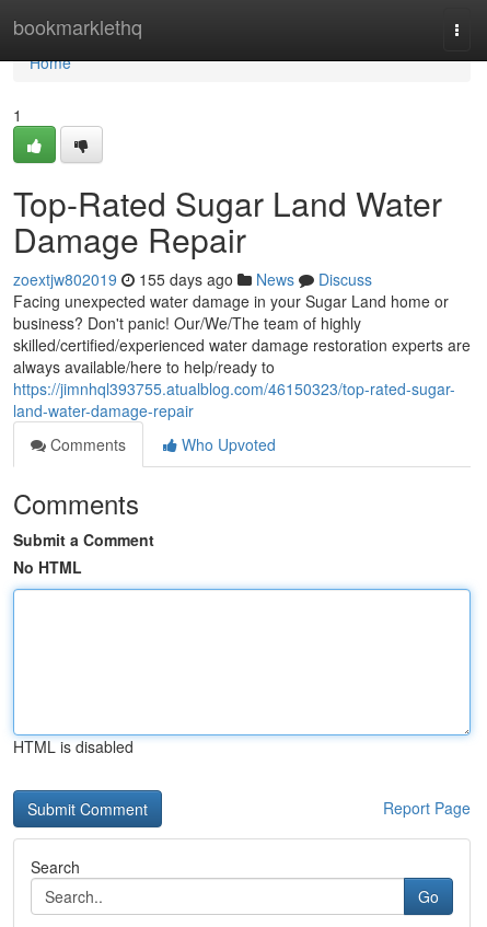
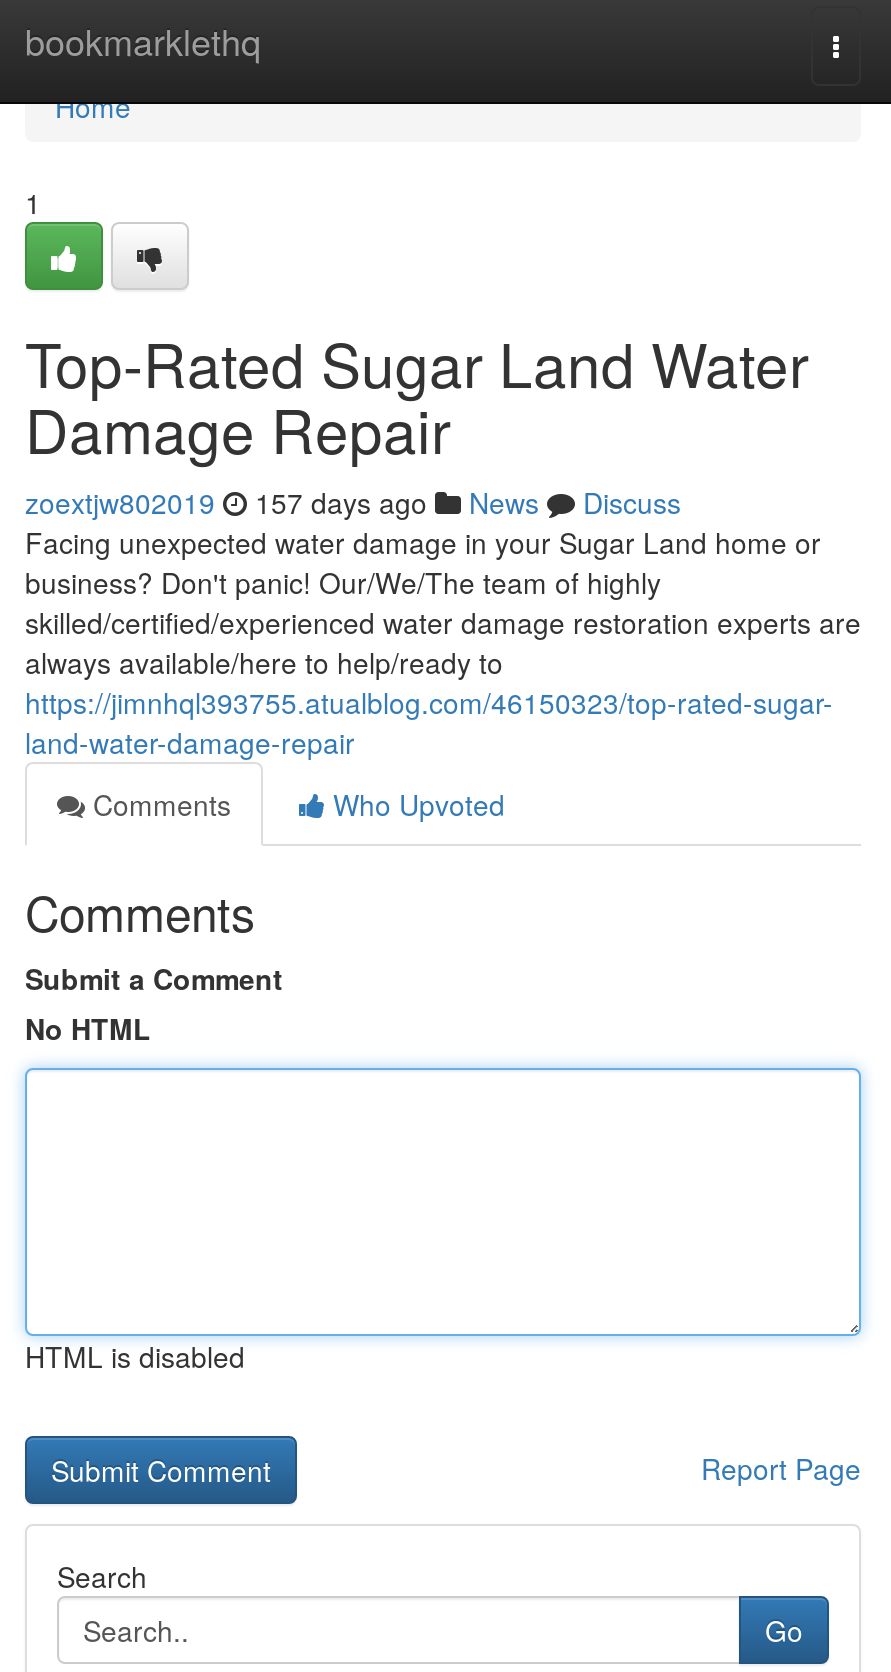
- zoextjw802019 155 days ago News Discuss
+ zoextjw802019 157 days ago News Discuss
